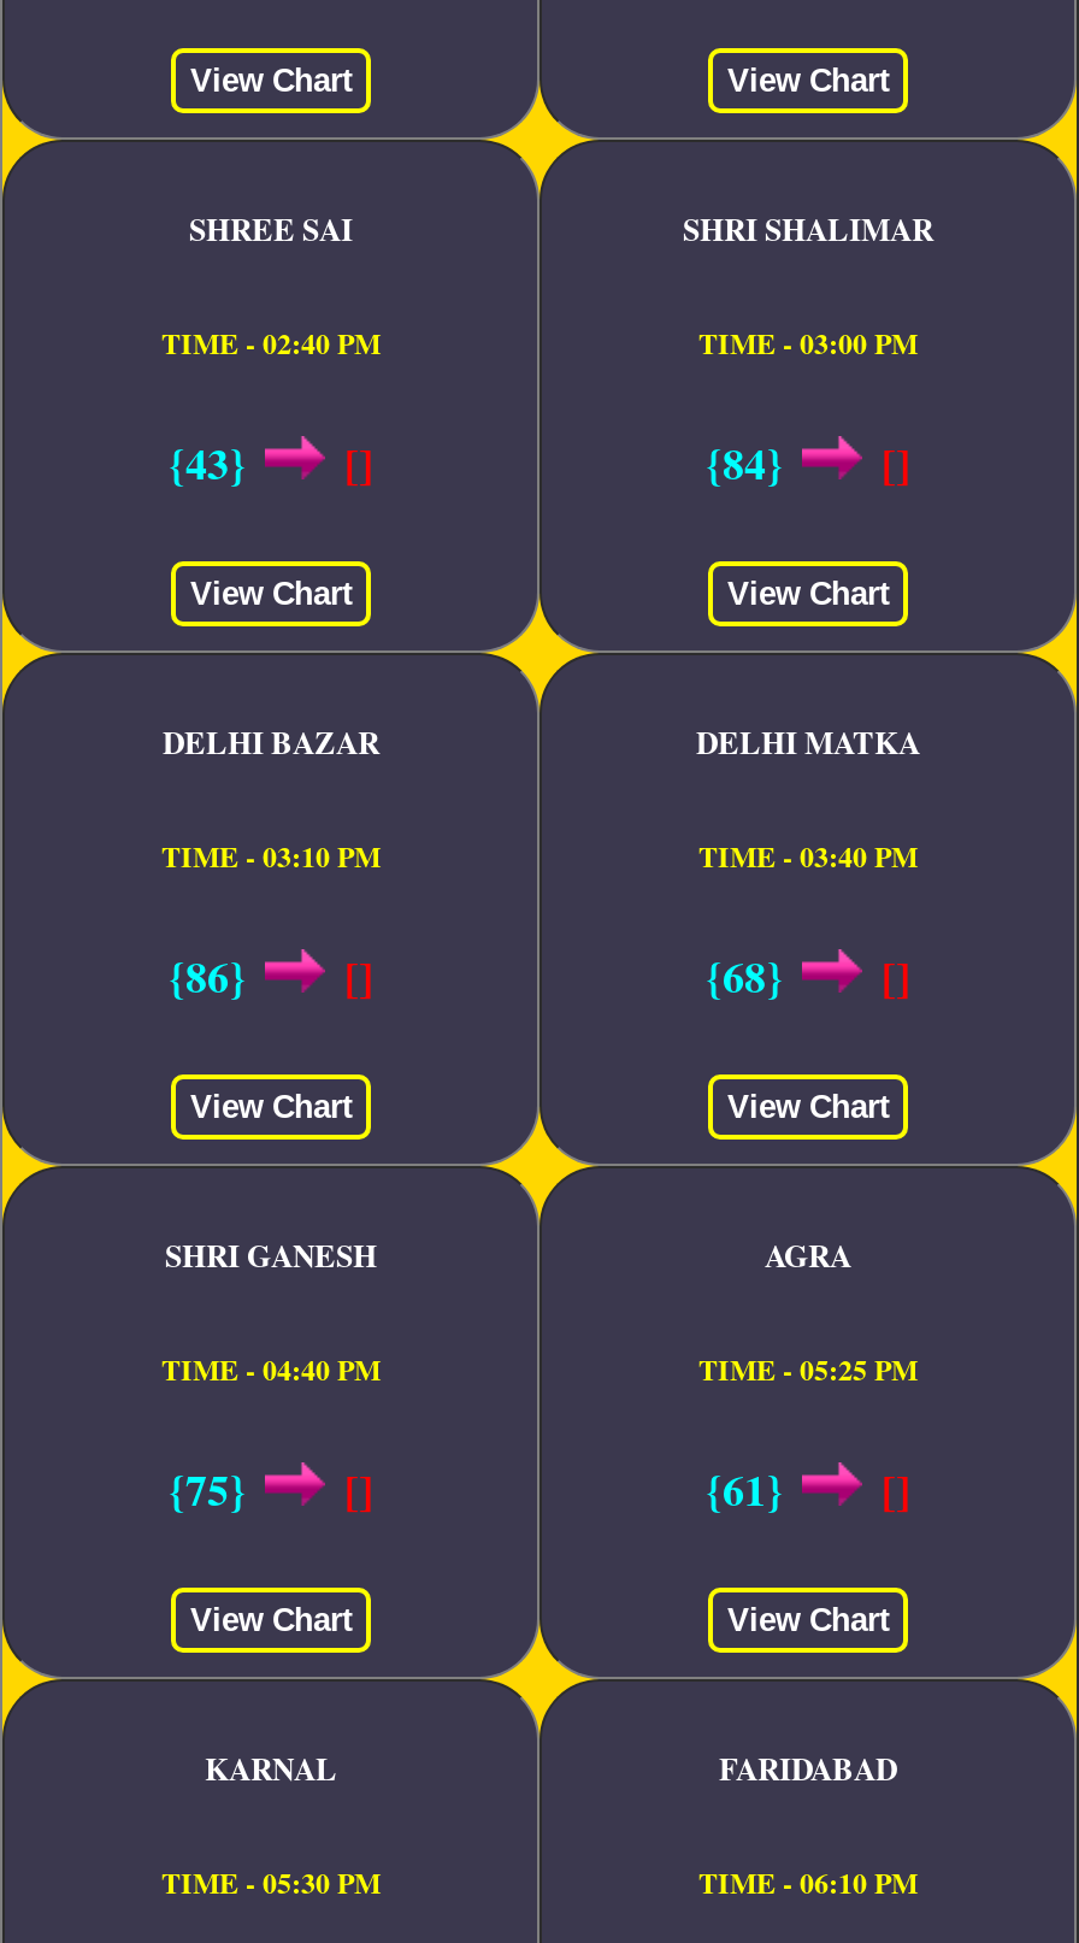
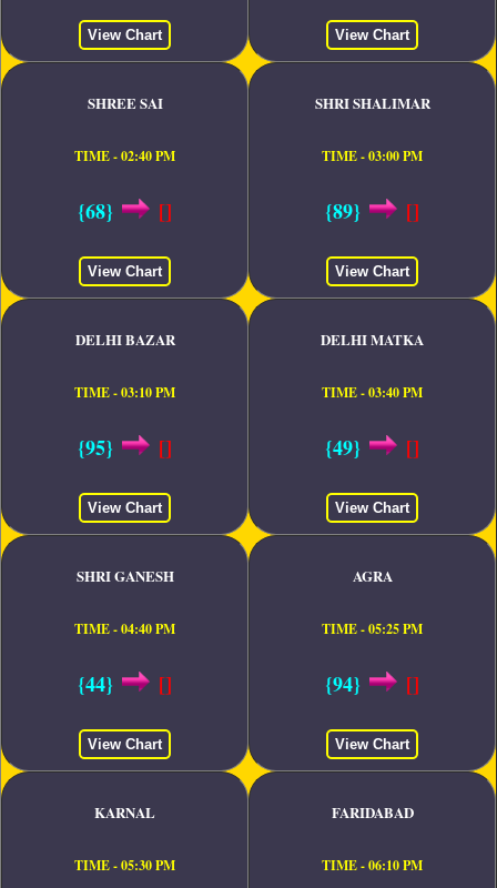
- {43}
+ {68}

- {84}
+ {89}

- {86}
+ {95}

- {68}
+ {49}

- {75}
+ {44}

- {61}
+ {94}
